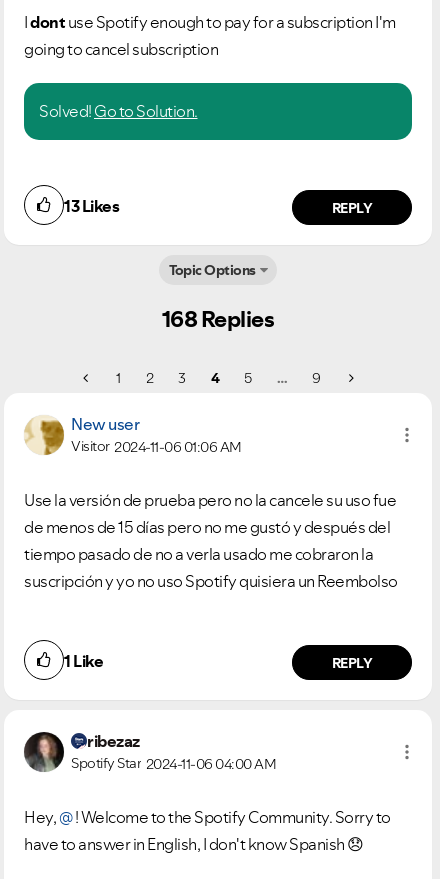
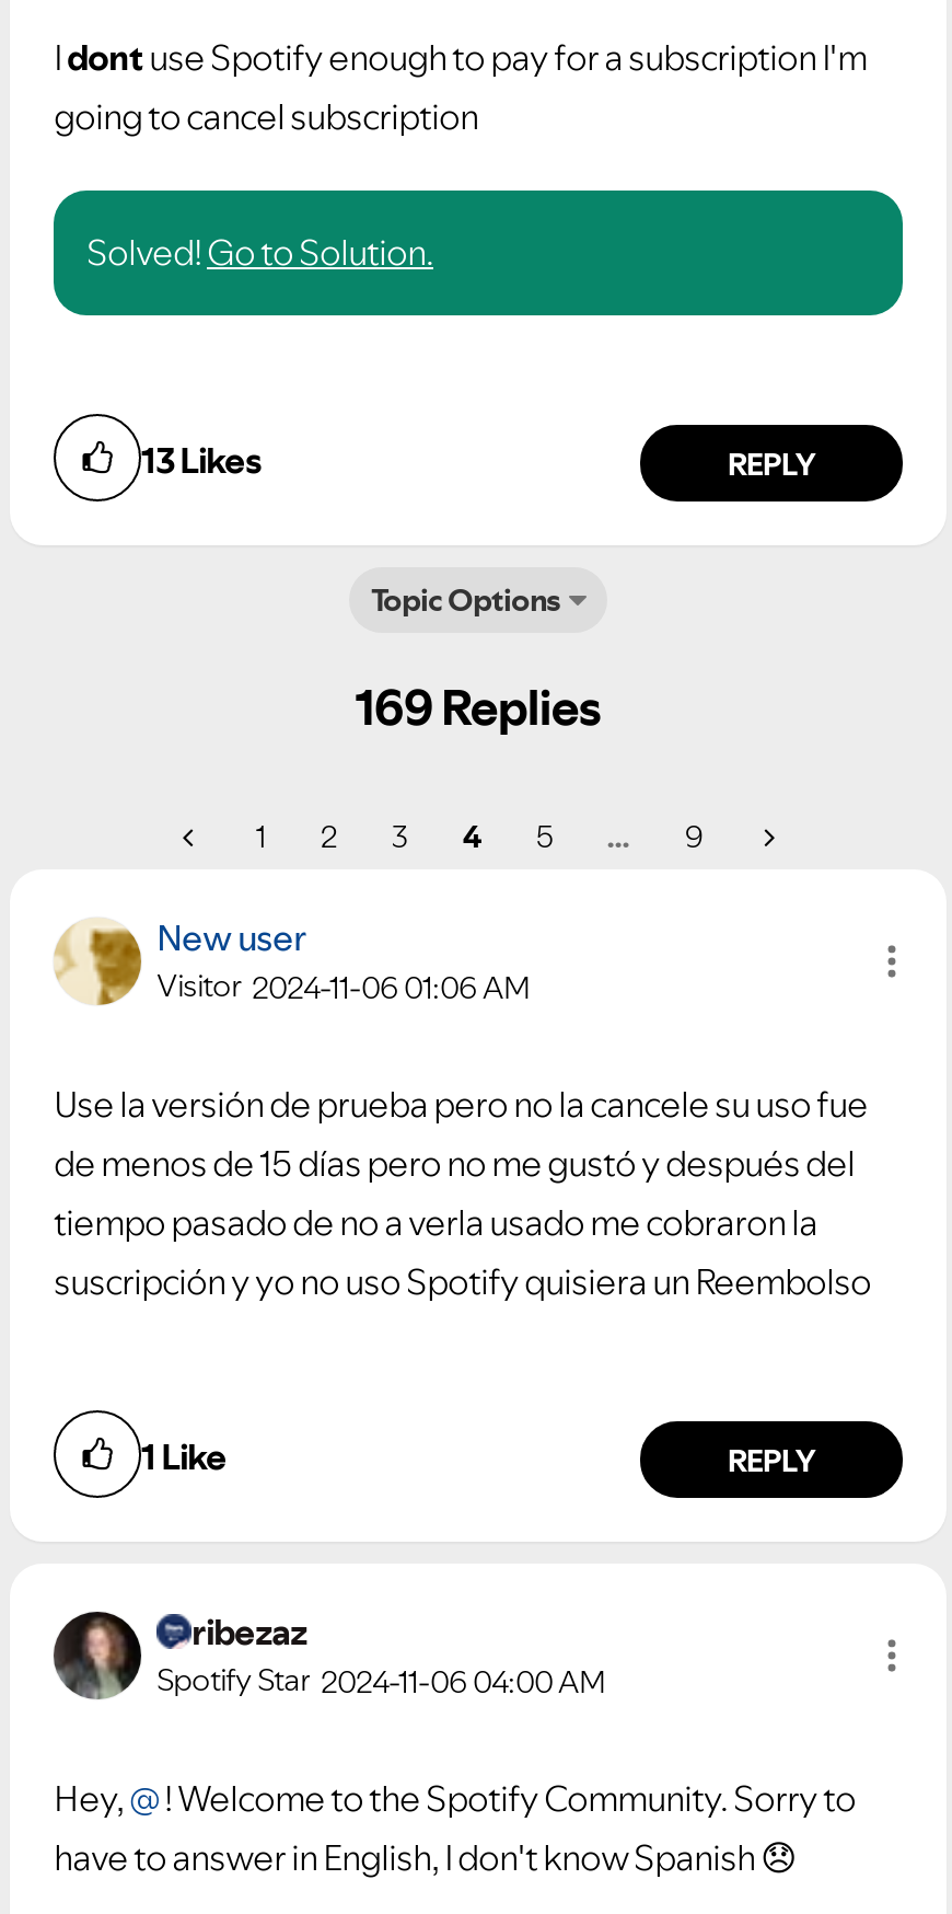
- 168 Replies
+ 169 Replies
